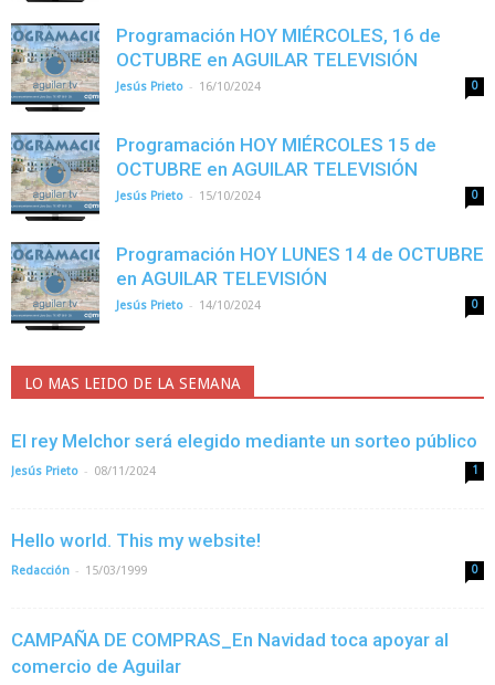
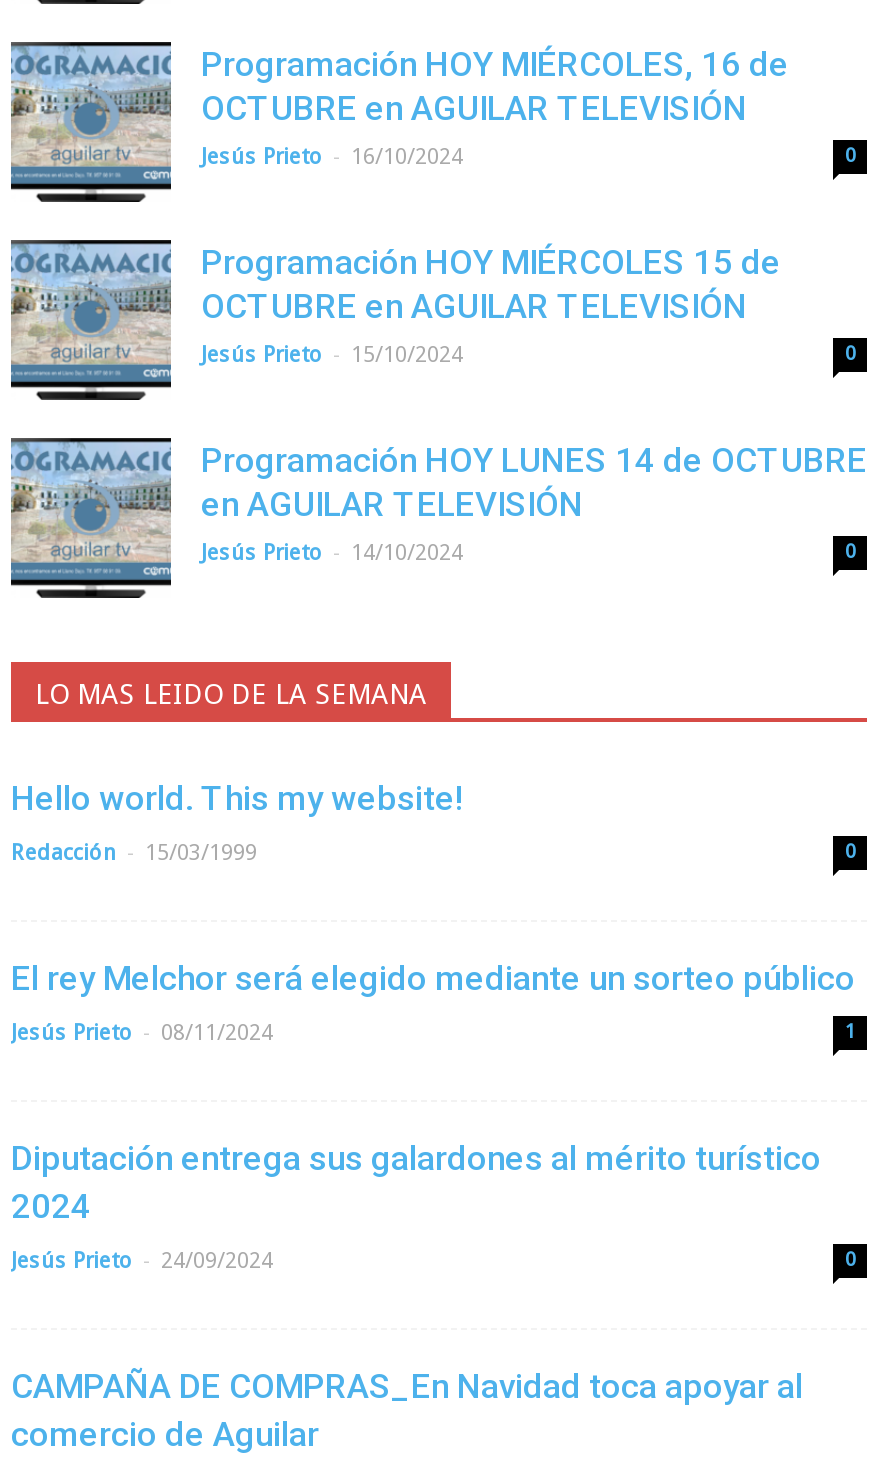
+ 0

+ Diputación entrega sus galardones al mérito turístico
+ 2024
+ Jesús Prieto - 24/09/2024

moved up: Hello world. This my website! | Redacción - 15/03/1999
